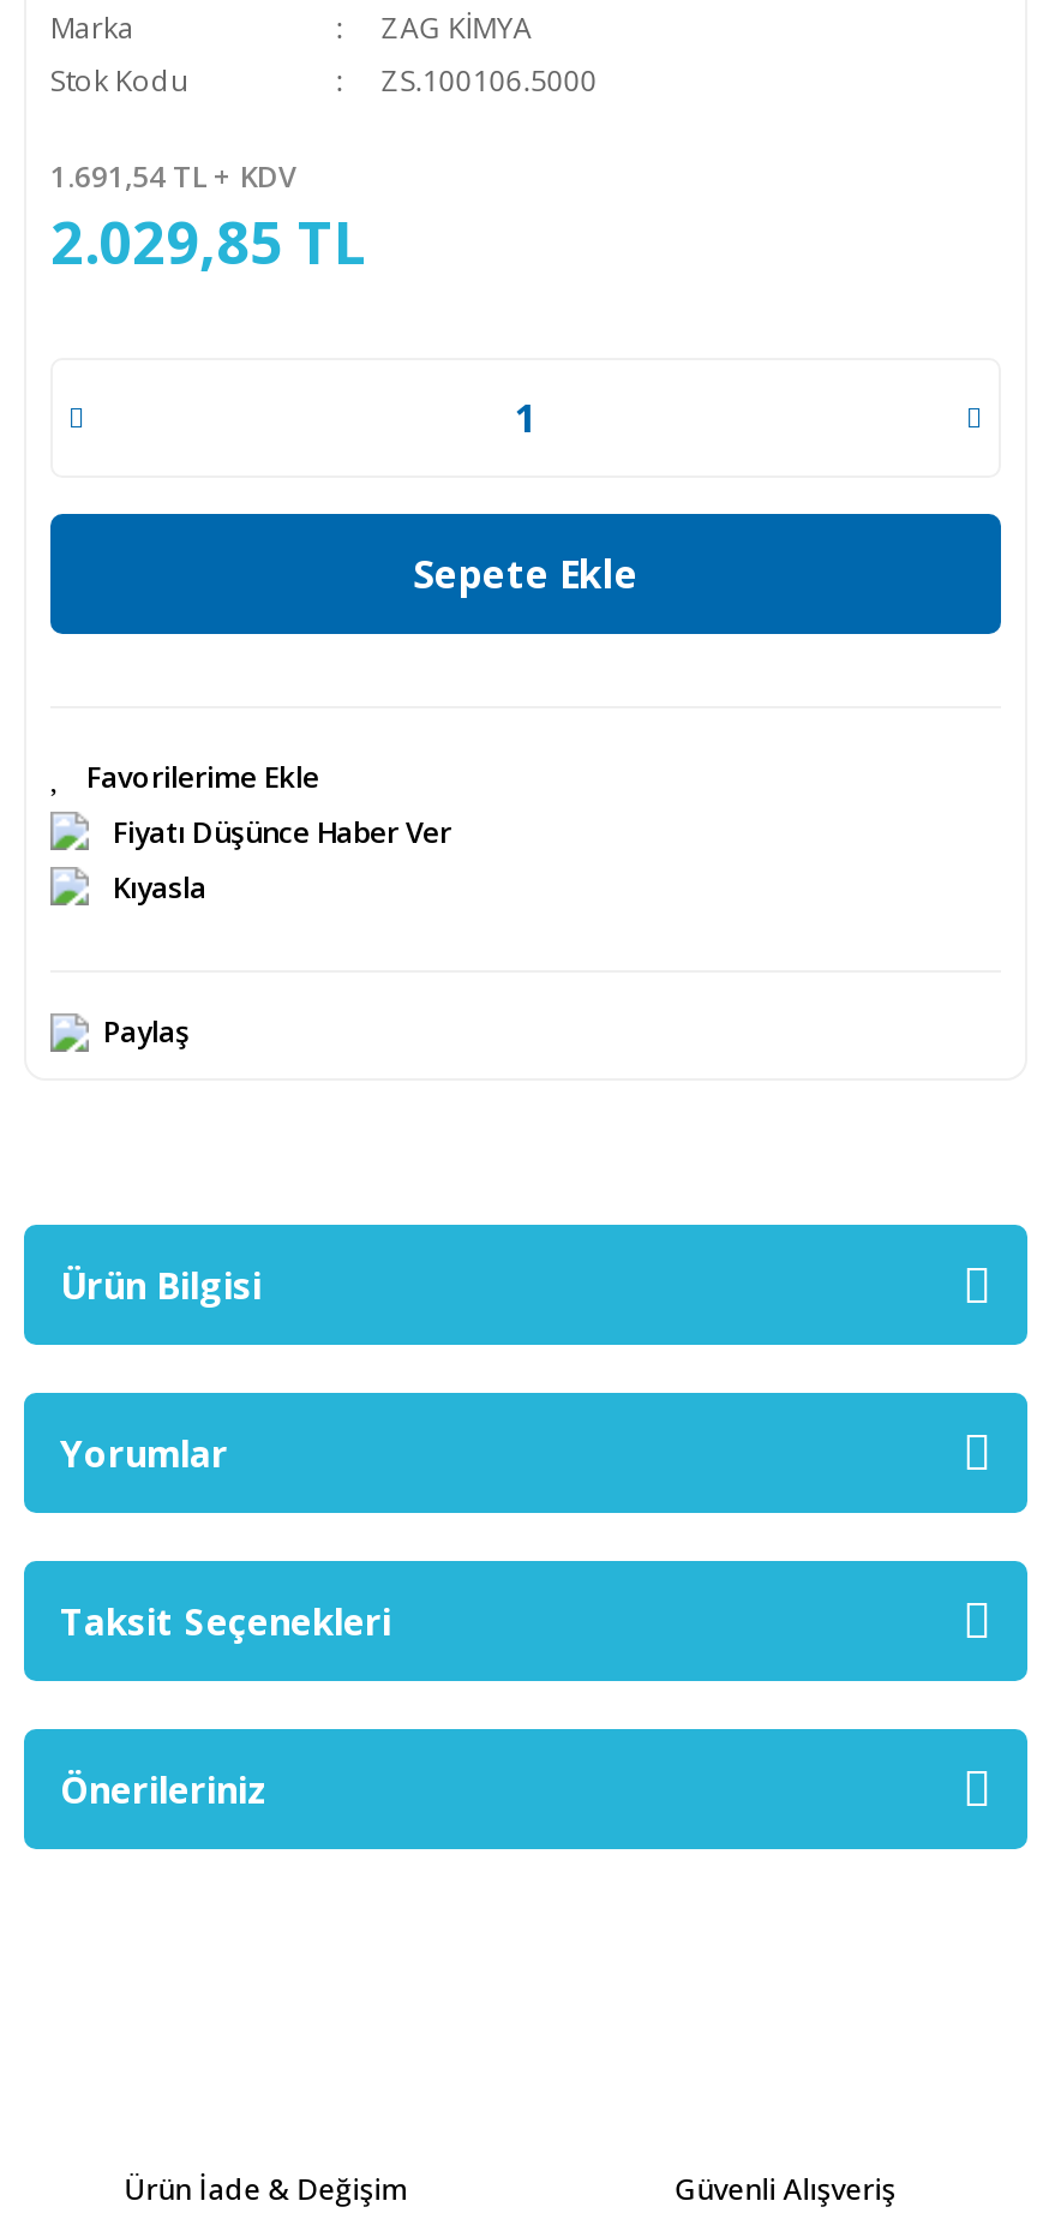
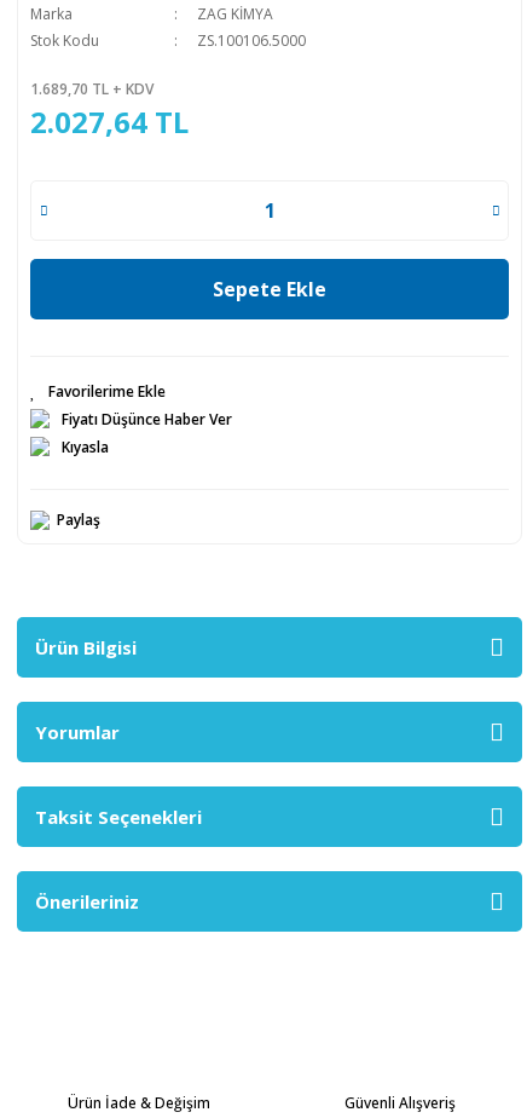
- 1.691,54 TL + KDV
+ 1.689,70 TL + KDV

- 2.029,85 TL
+ 2.027,64 TL
